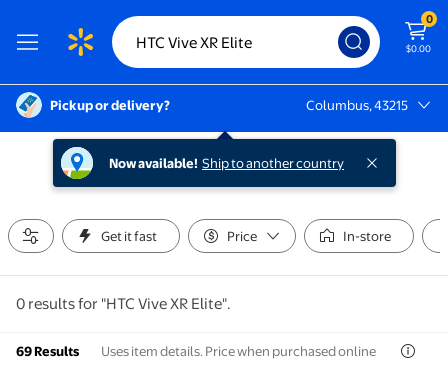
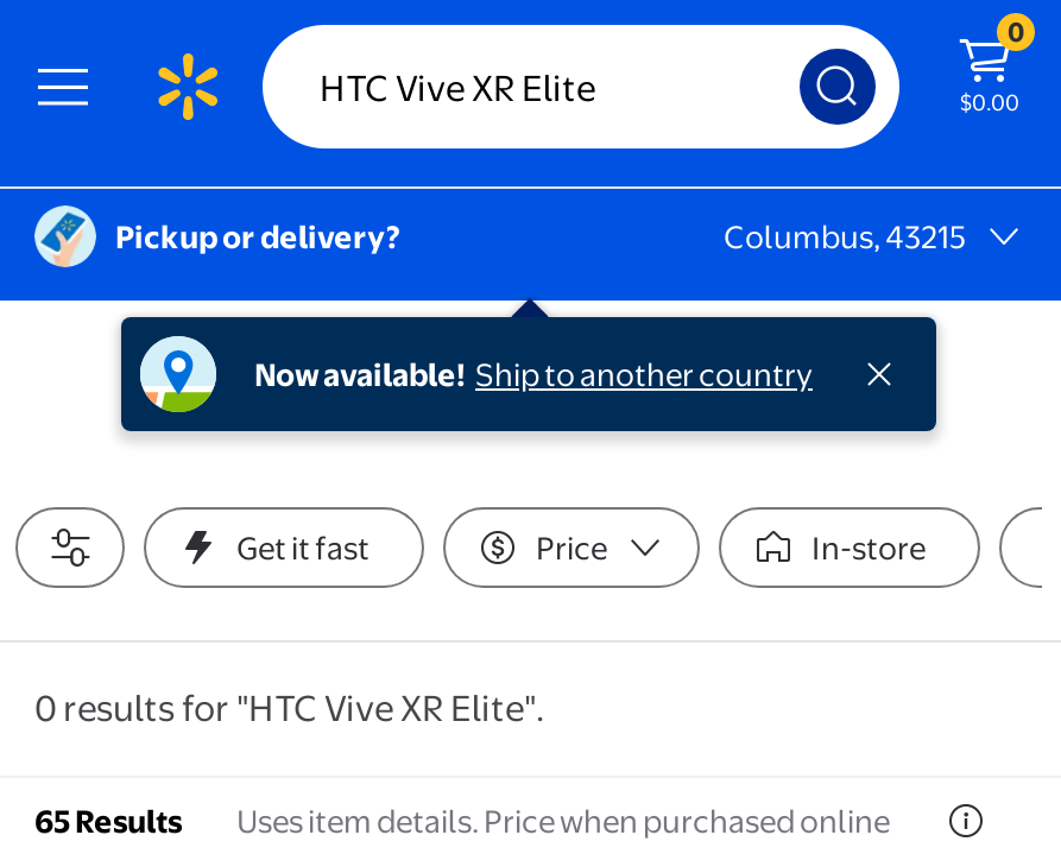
- 69 Results Uses item details. Price when purchased online
+ 65 Results Uses item details. Price when purchased online
